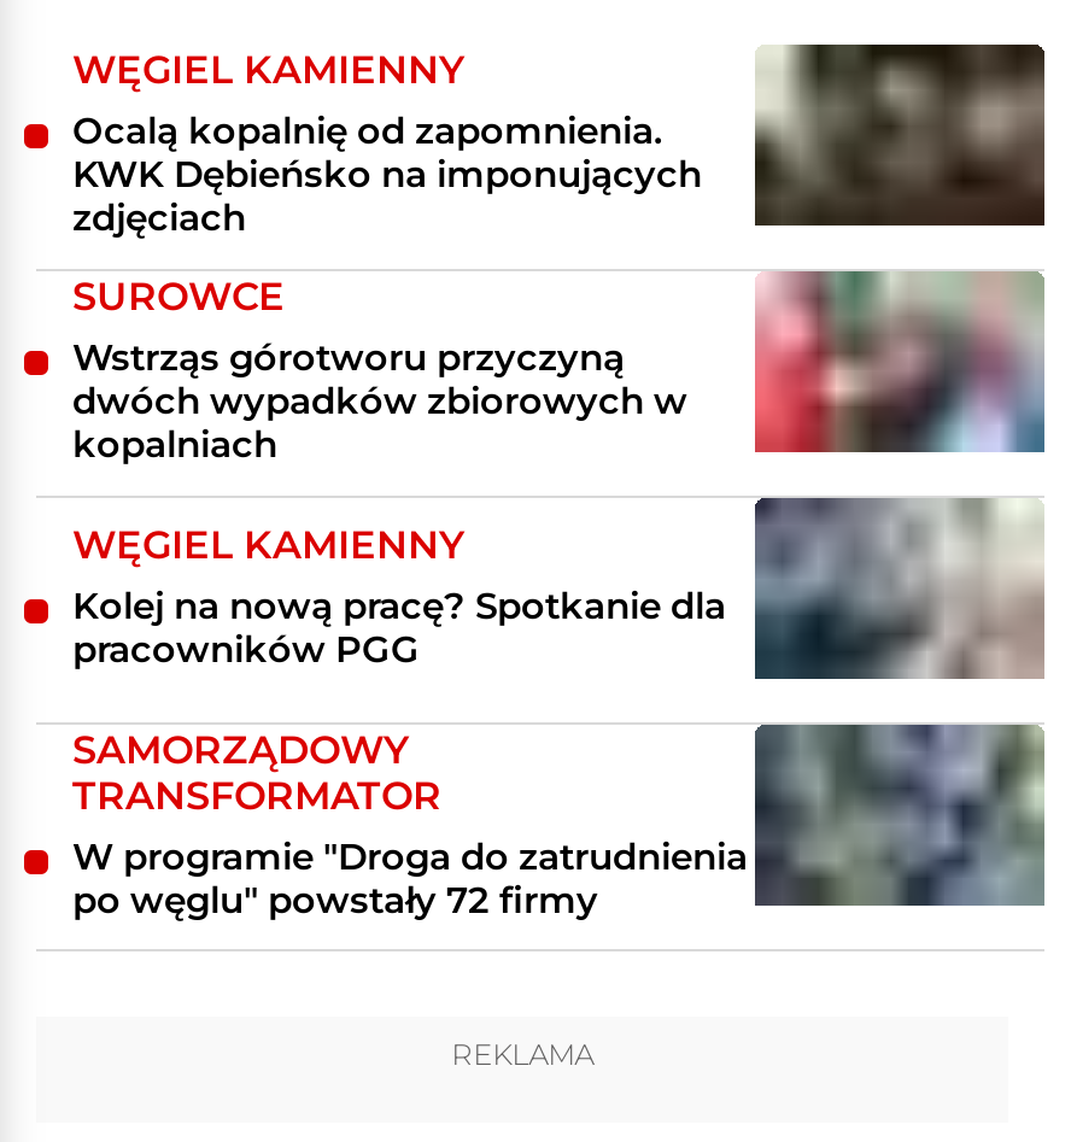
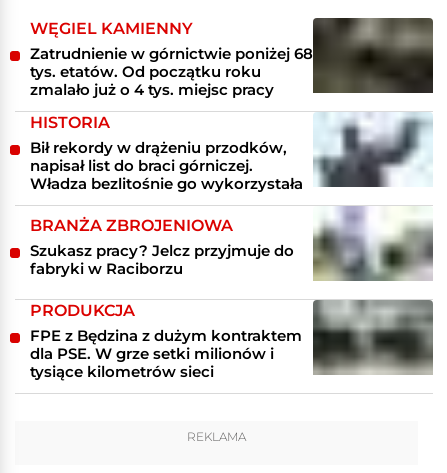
- [image]
- Ocalą kopalnię od zapomnienia.
- KWK Dębieńsko na imponujących
- zdjęciach
+ [image]
+ Zatrudnienie w górnictwie poniżej 68
+ tys. etatów. Od początku roku
+ zmalało już o 4 tys. miejsc pracy

- [image]
- SUROWCE
- Wstrząs górotworu przyczyną
- dwóch wypadków zbiorowych w
- kopalniach
+ [image]
+ HISTORIA
+ Bił rekordy w drążeniu przodków,
+ napisał list do braci górniczej.
+ Władza bezlitośnie go wykorzystała

- [image]
- WĘGIEL KAMIENNY
- Kolej na nową pracę? Spotkanie dla
- pracowników PGG
+ [image]
+ BRANŻA ZBROJENIOWA
+ Szukasz pracy? Jelcz przyjmuje do
+ fabryki w Raciborzu

- [image]
- SAMORZĄDOWY
- TRANSFORMATOR
- W programie "Droga do zatrudnienia
- po węglu" powstały 72 firmy
+ [image]
+ PRODUKCJA
+ FPE z Będzina z dużym kontraktem
+ dla PSE. W grze setki milionów i
+ tysiące kilometrów sieci
